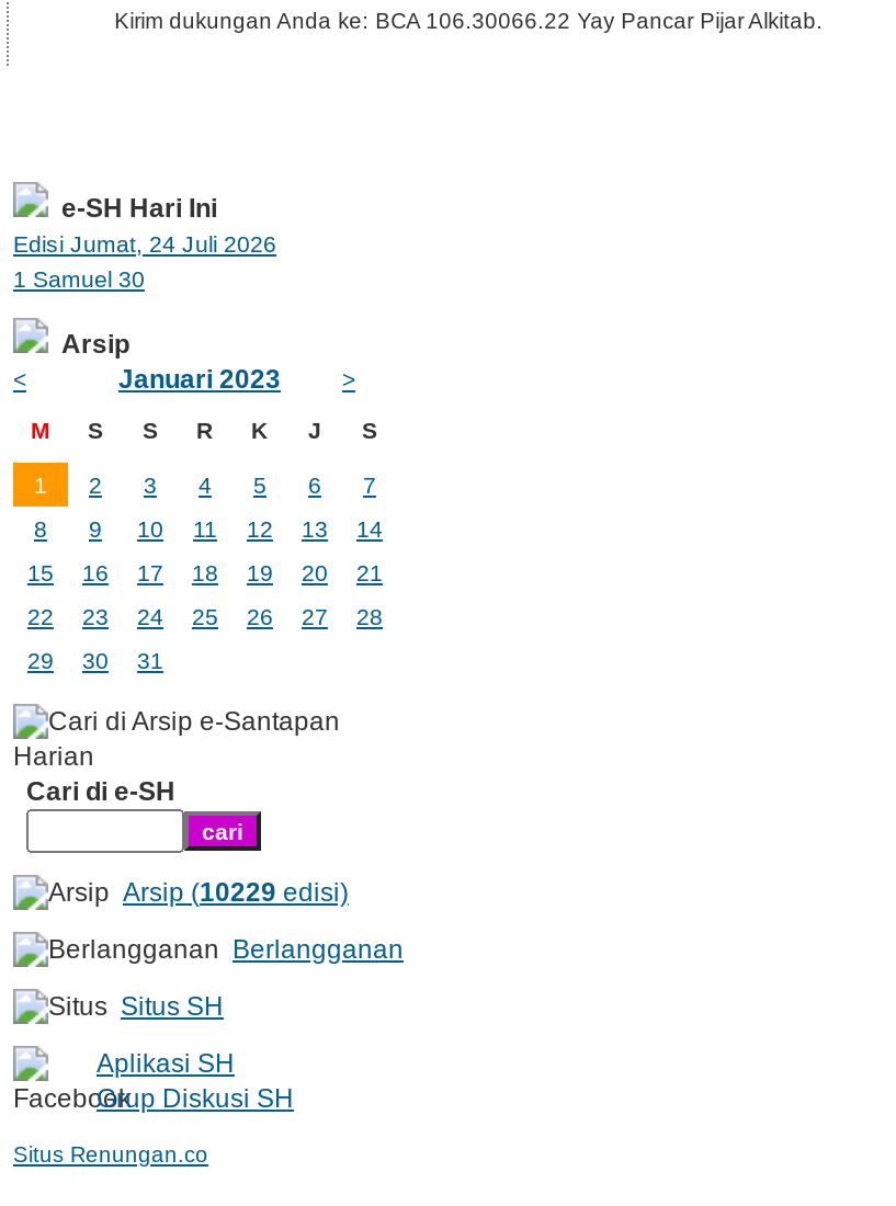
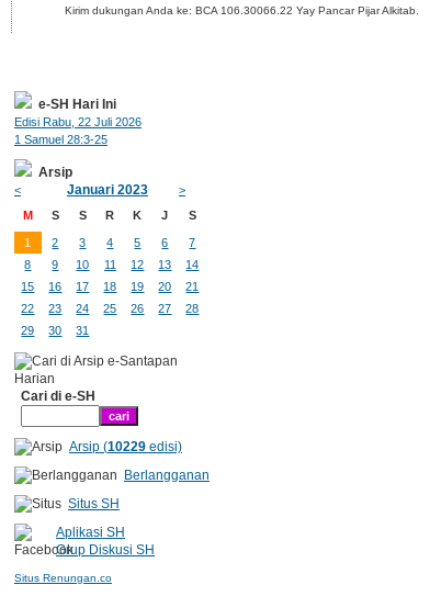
- Edisi Jumat, 24 Juli 2026
+ Edisi Rabu, 22 Juli 2026

- 1 Samuel 30
+ 1 Samuel 28:3-25
